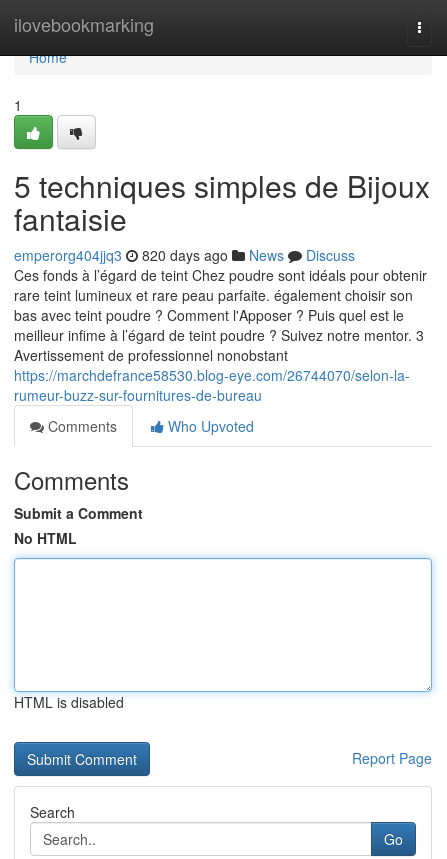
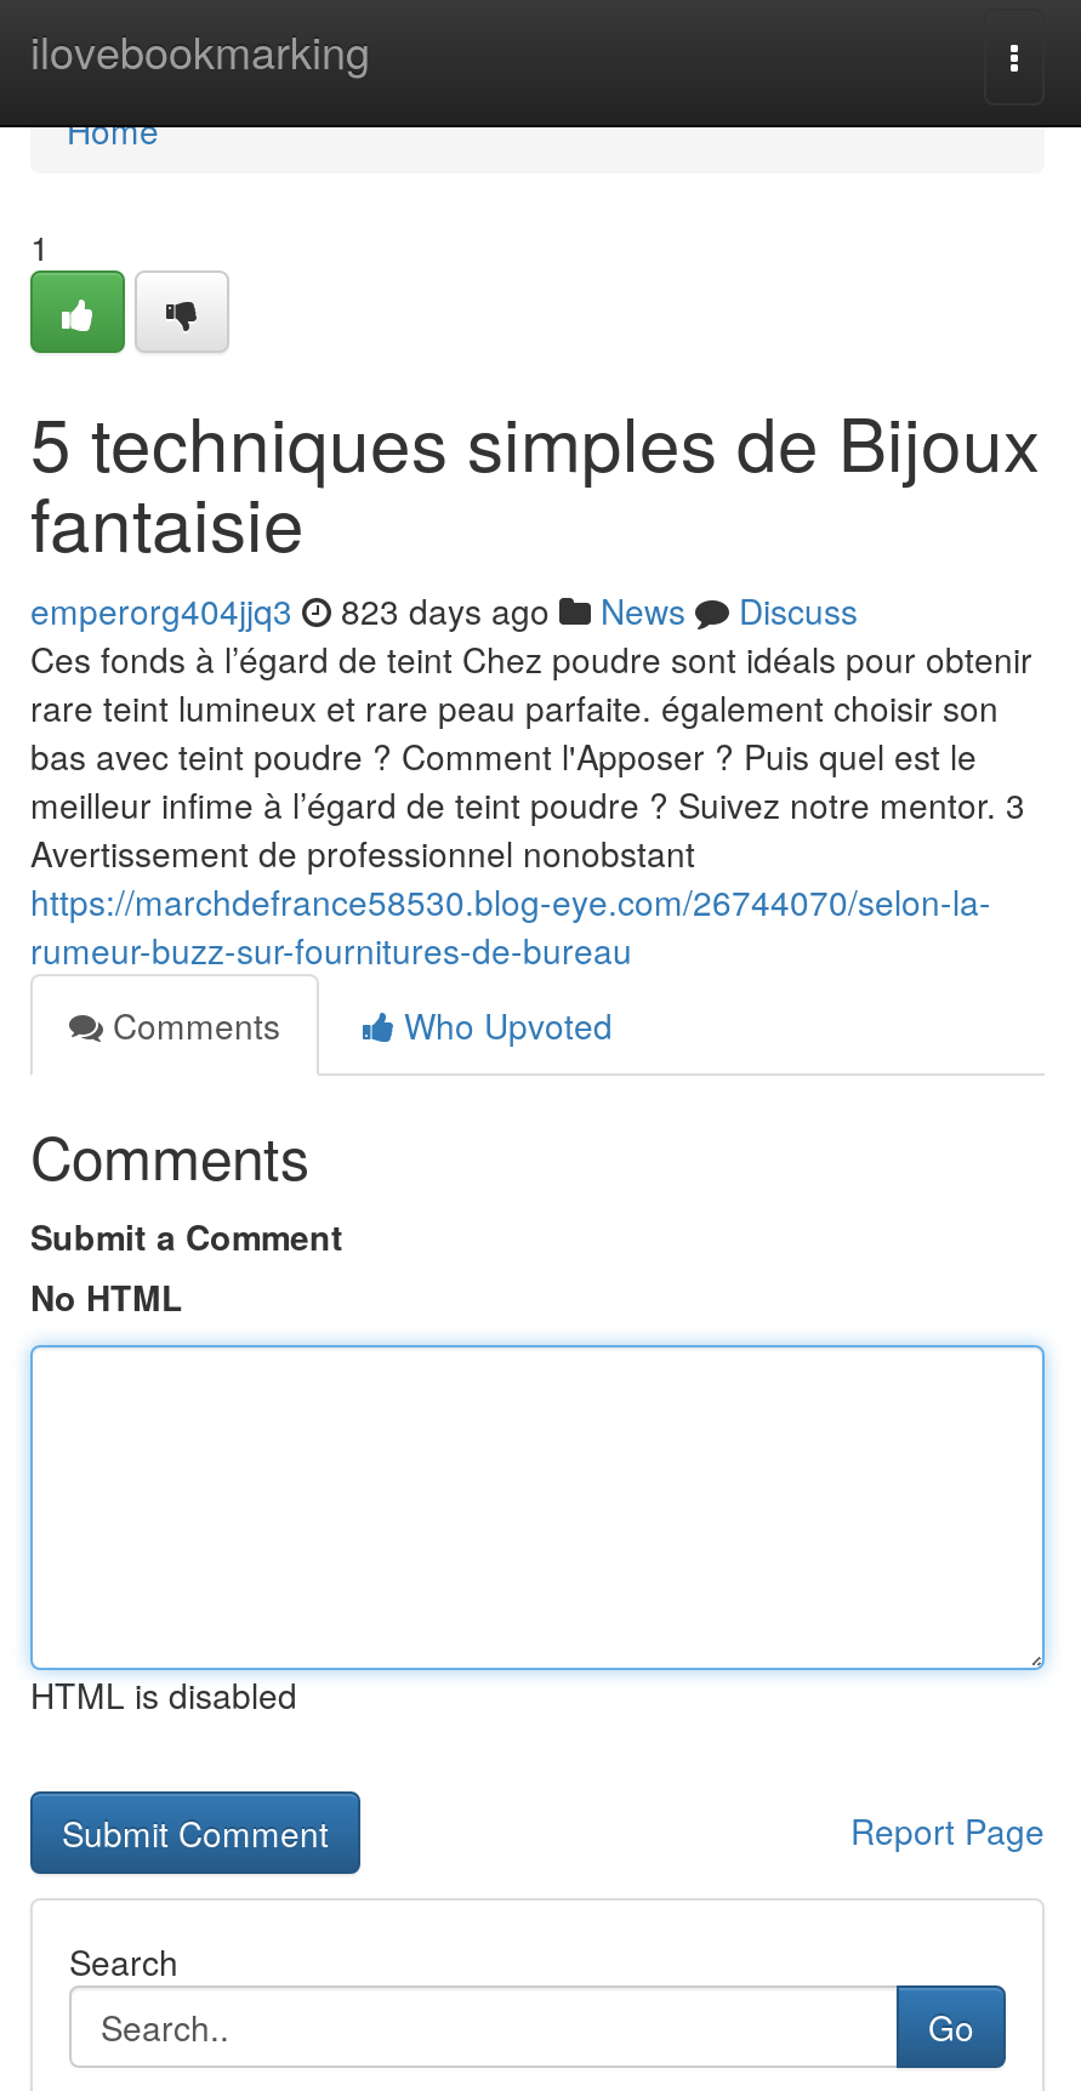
- emperorg404jjq3 820 days ago News Discuss
+ emperorg404jjq3 823 days ago News Discuss
